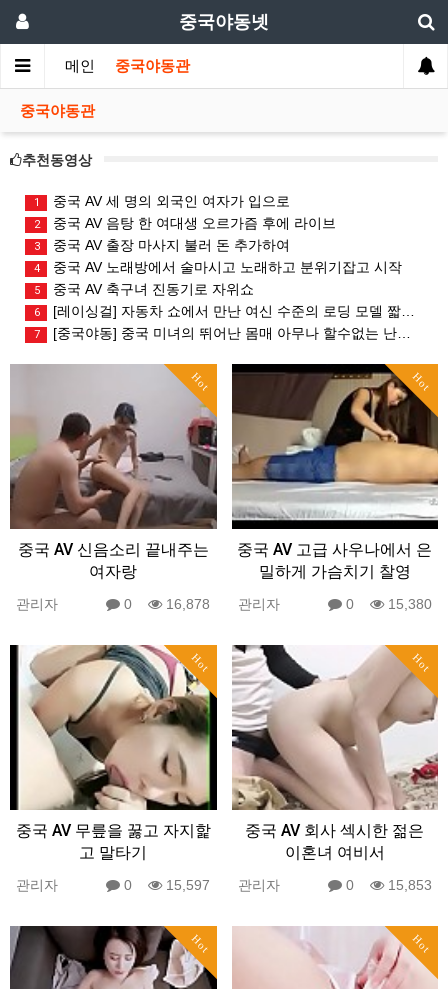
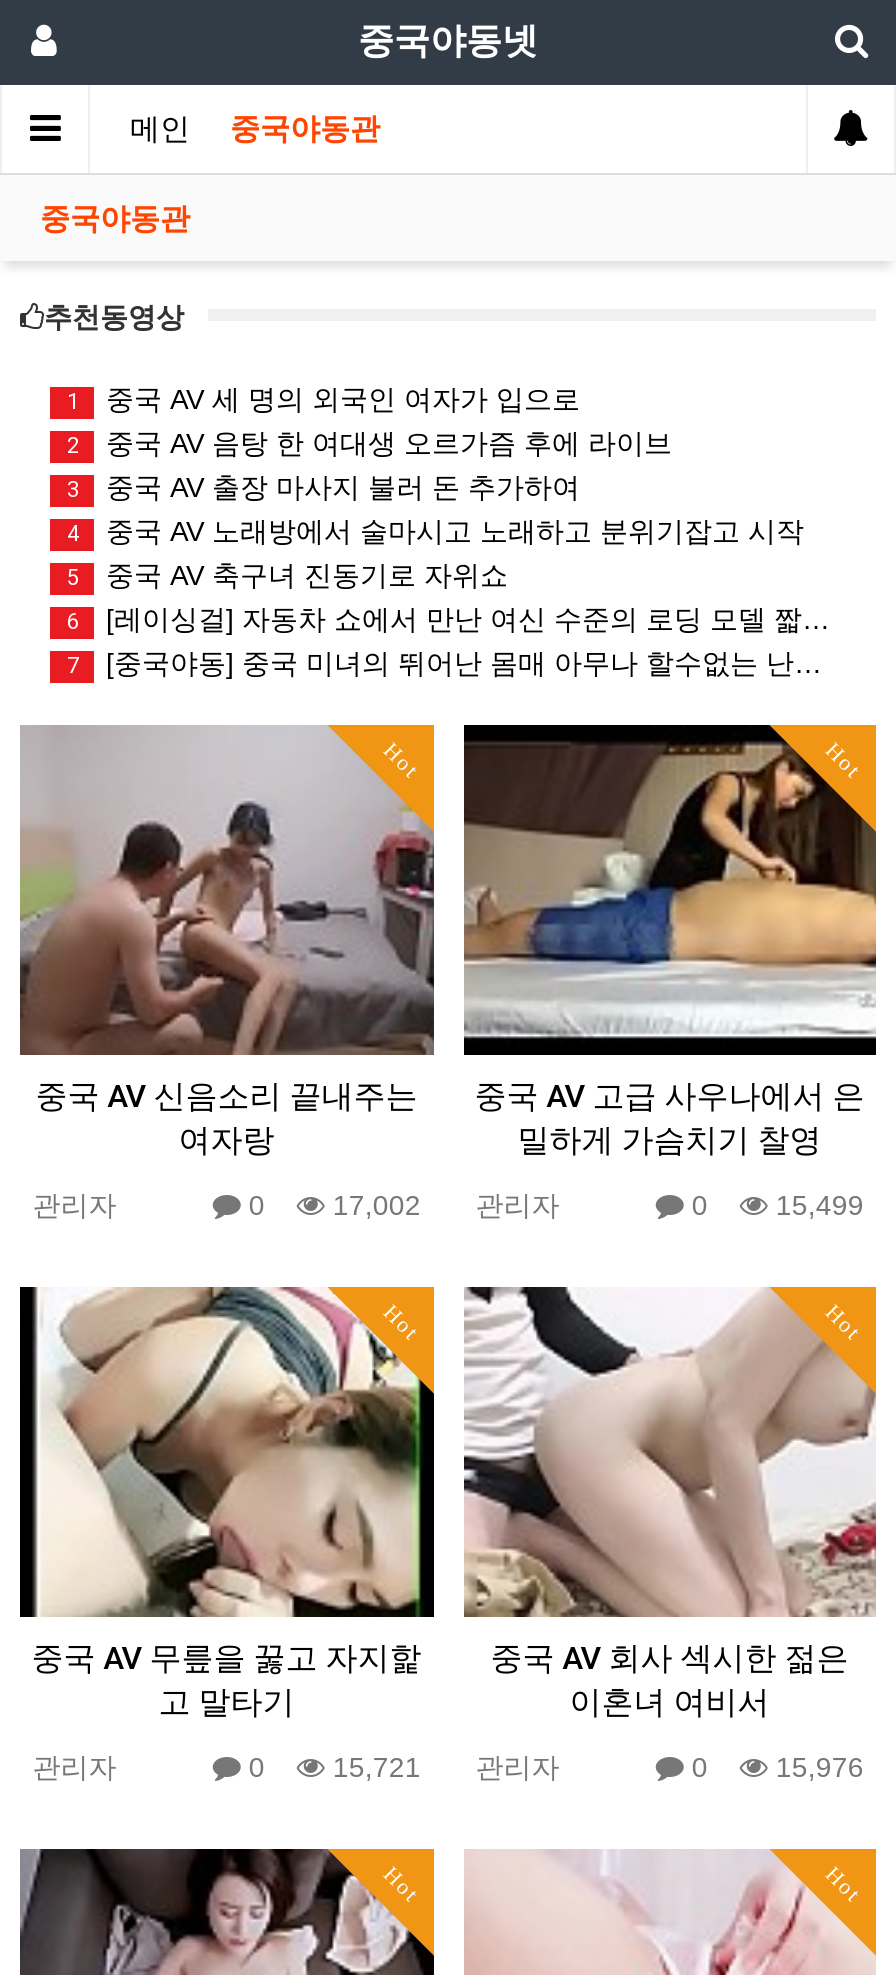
- 0 16,878 관리자
+ 0 17,002 관리자

- 0 15,380
+ 0 15,499

- 0 15,597 관리자
+ 0 15,721 관리자

- 0 15,853
+ 0 15,976
